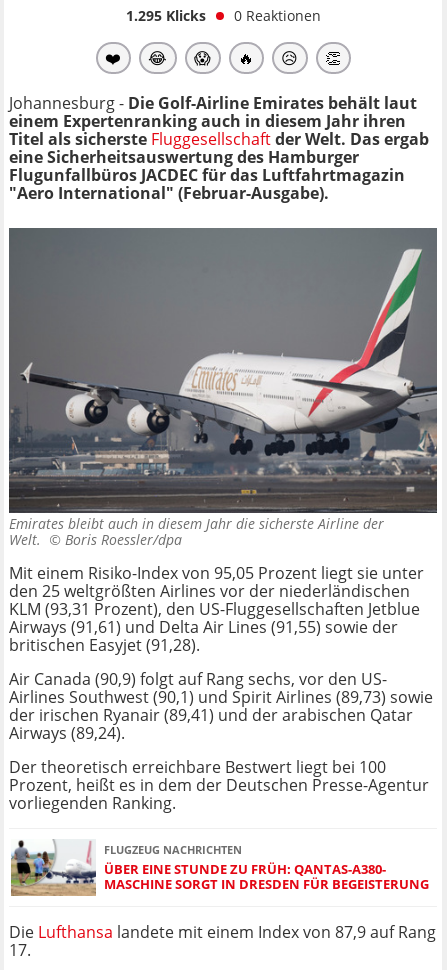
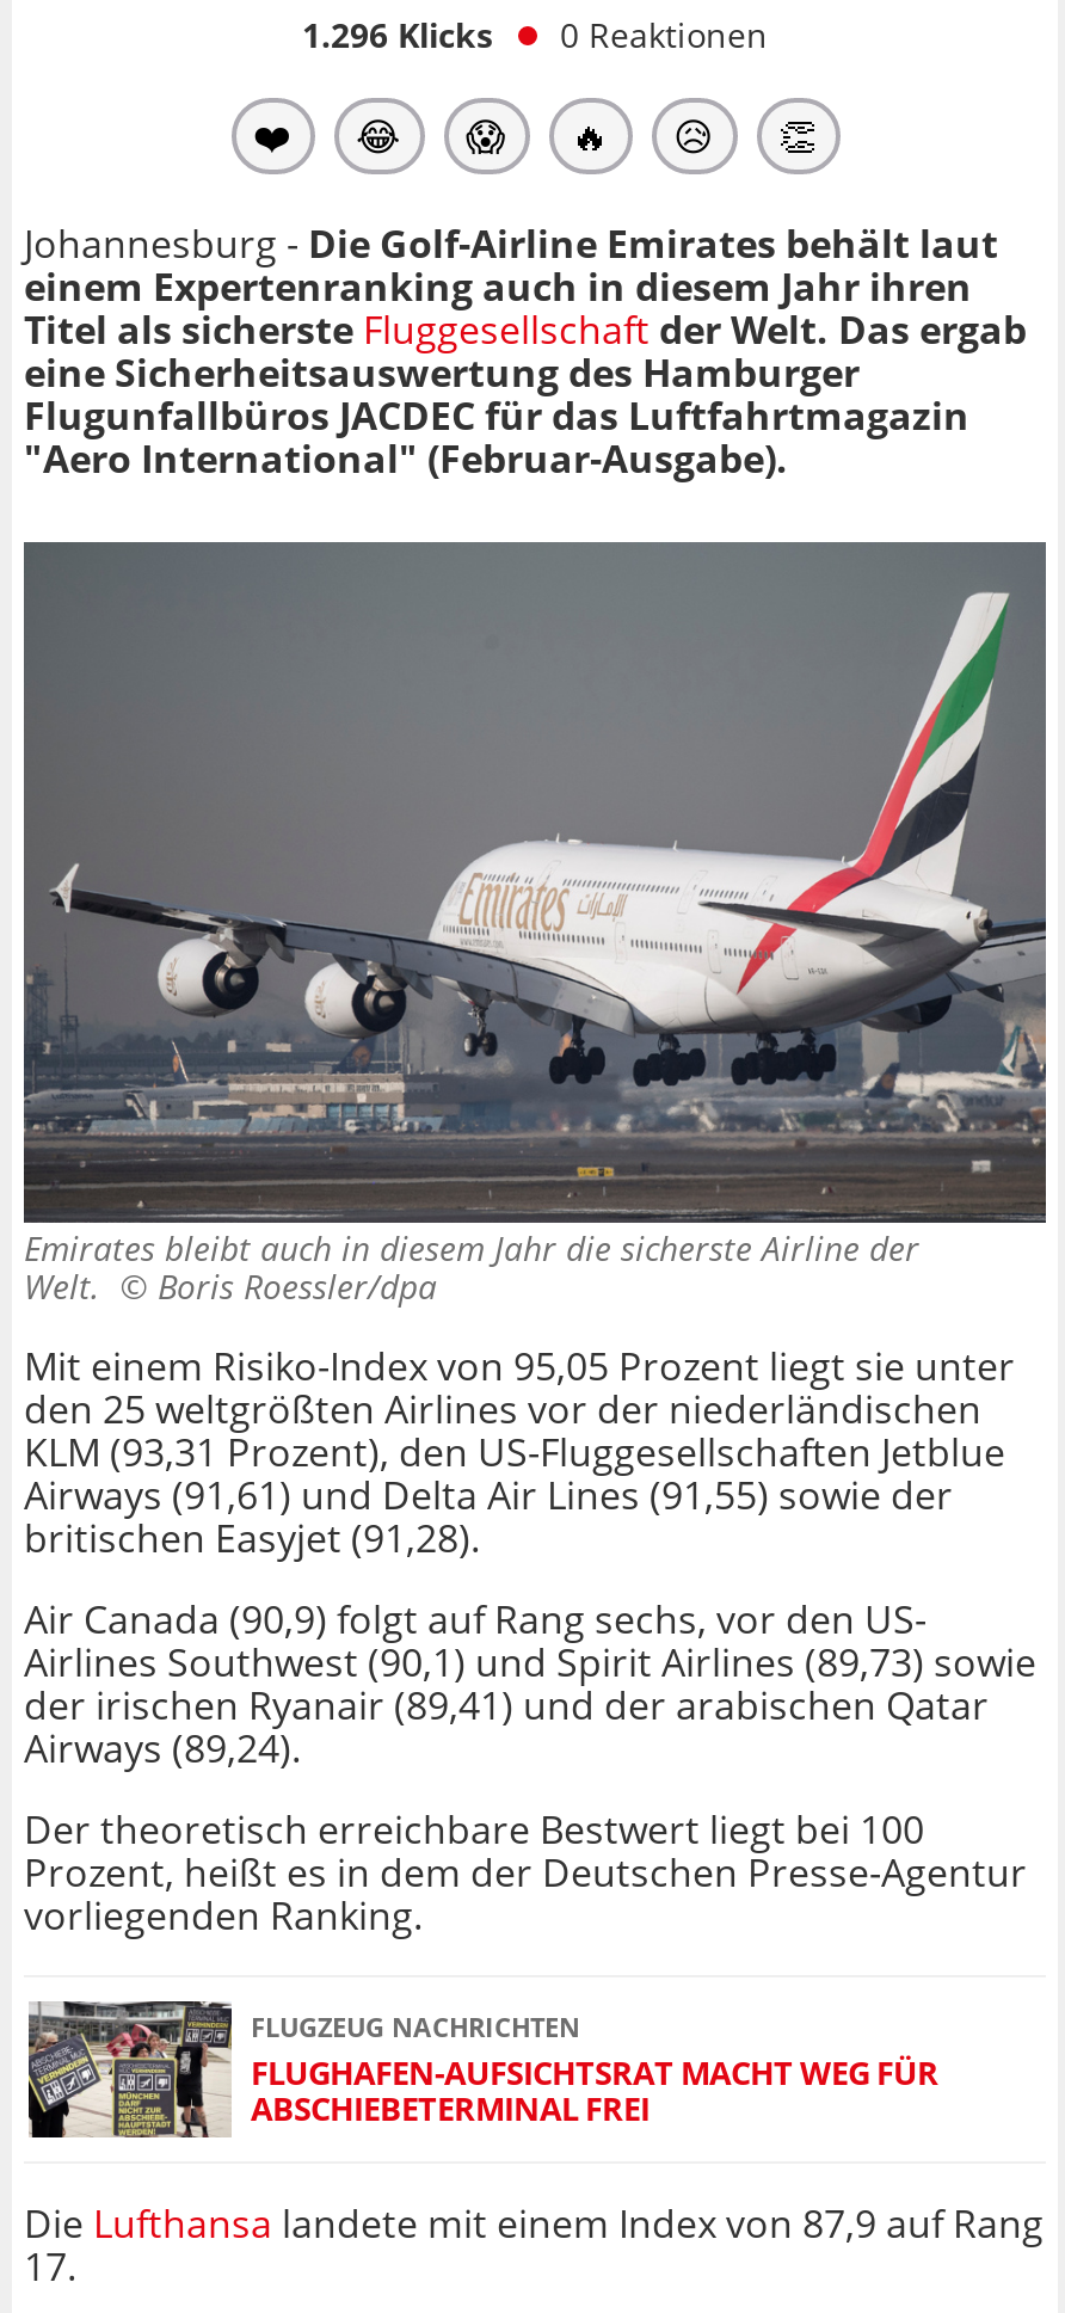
- 1.295 Klicks 0 Reaktionen
+ 1.296 Klicks 0 Reaktionen

- [image]
- ÜBER EINE STUNDE ZU FRÜH: QANTAS-A380-
- MASCHINE SORGT IN DRESDEN FÜR BEGEISTERUNG
+ [image]
+ FLUGHAFEN-AUFSICHTSRAT MACHT WEG FÜR
+ ABSCHIEBETERMINAL FREI
